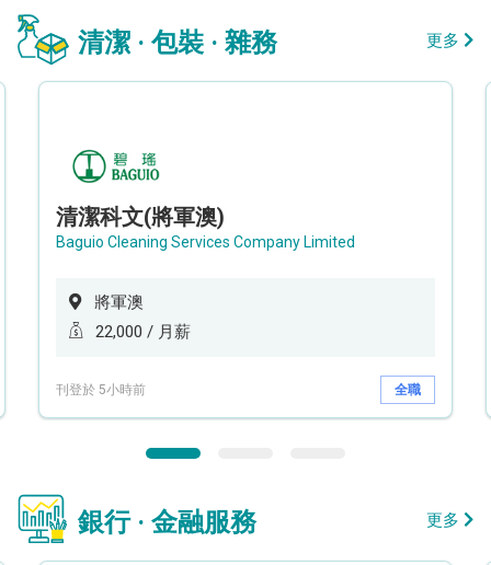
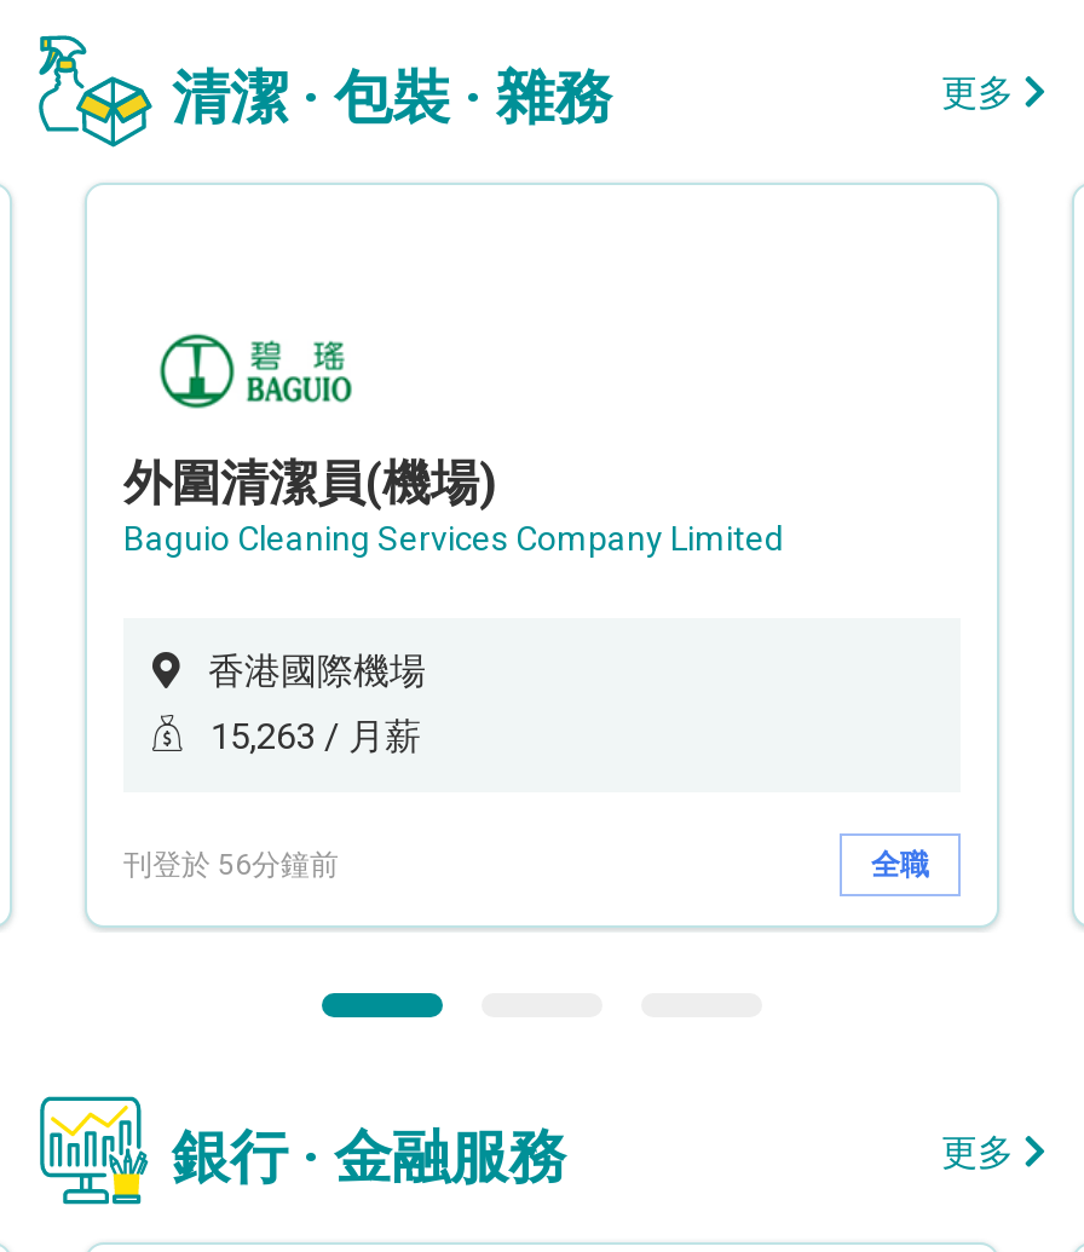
- 清潔科文(將軍澳)
+ 外圍清潔員(機場)

- 將軍澳
+ 香港國際機場

- 22,000 / 月薪
+ 15,263 / 月薪

- 刊登於 5小時前
+ 刊登於 56分鐘前
